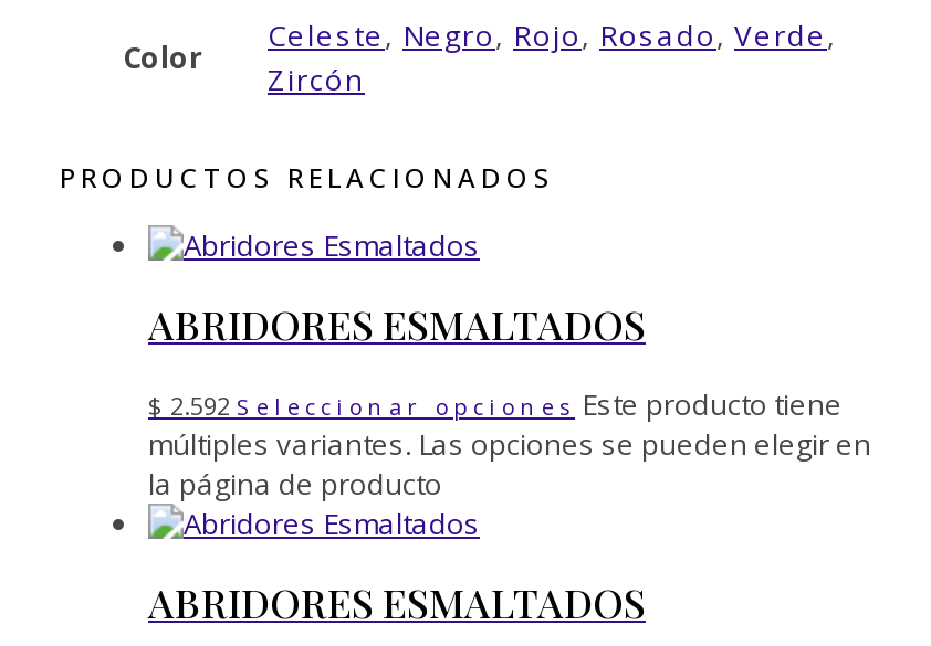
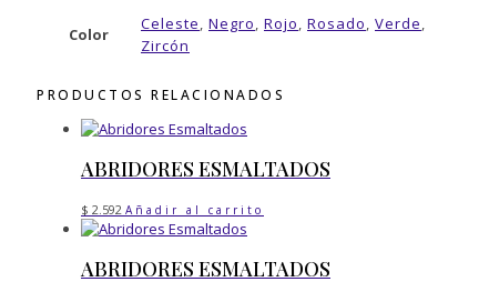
- $2.592 Seleccionar opciones Este producto tiene
- múltiples variantes. Las opciones se pueden elegir en
- la página de producto
+ $2.592 Añadir al carrito
